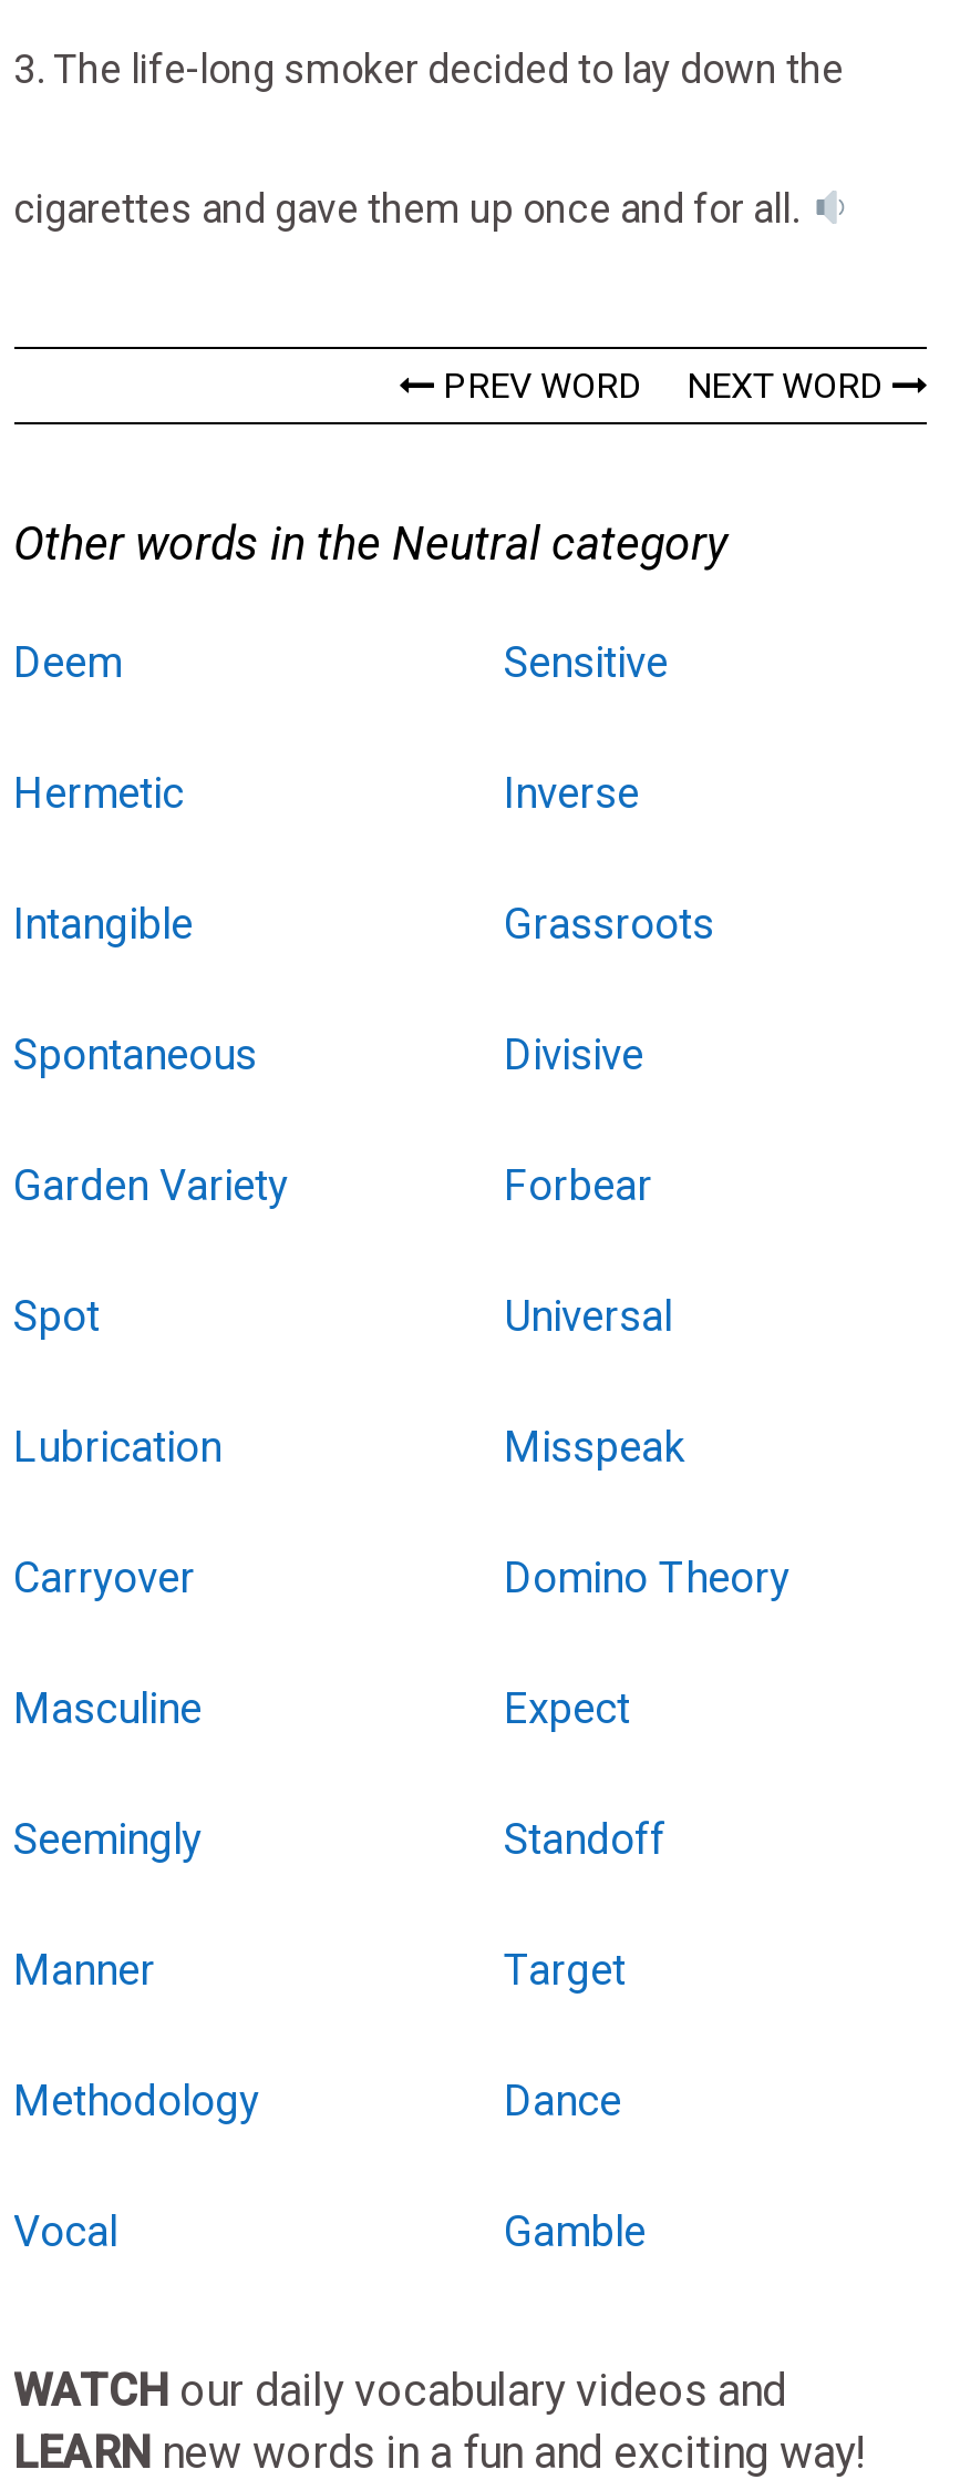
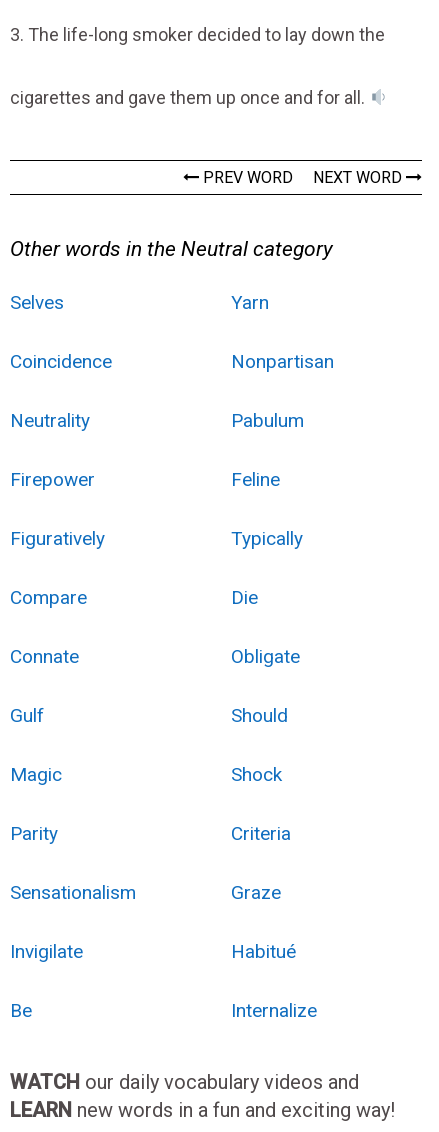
- Deem
- Sensitive
+ Selves
+ Yarn

- Hermetic
- Inverse
+ Coincidence
+ Nonpartisan

- Intangible
- Grassroots
+ Neutrality
+ Pabulum

- Spontaneous
- Divisive
+ Firepower
+ Feline

- Garden Variety
- Forbear
+ Figuratively
+ Typically

- Spot
- Universal
+ Compare
+ Die

- Lubrication
- Misspeak
+ Connate
+ Obligate

- Carryover
- Domino Theory
+ Gulf
+ Should

- Masculine
- Expect
+ Magic
+ Shock

- Seemingly
- Standoff
+ Parity
+ Criteria

- Manner
- Target
+ Sensationalism
+ Graze

- Methodology
- Dance
+ Invigilate
+ Habitué

- Vocal
- Gamble
+ Be
+ Internalize
